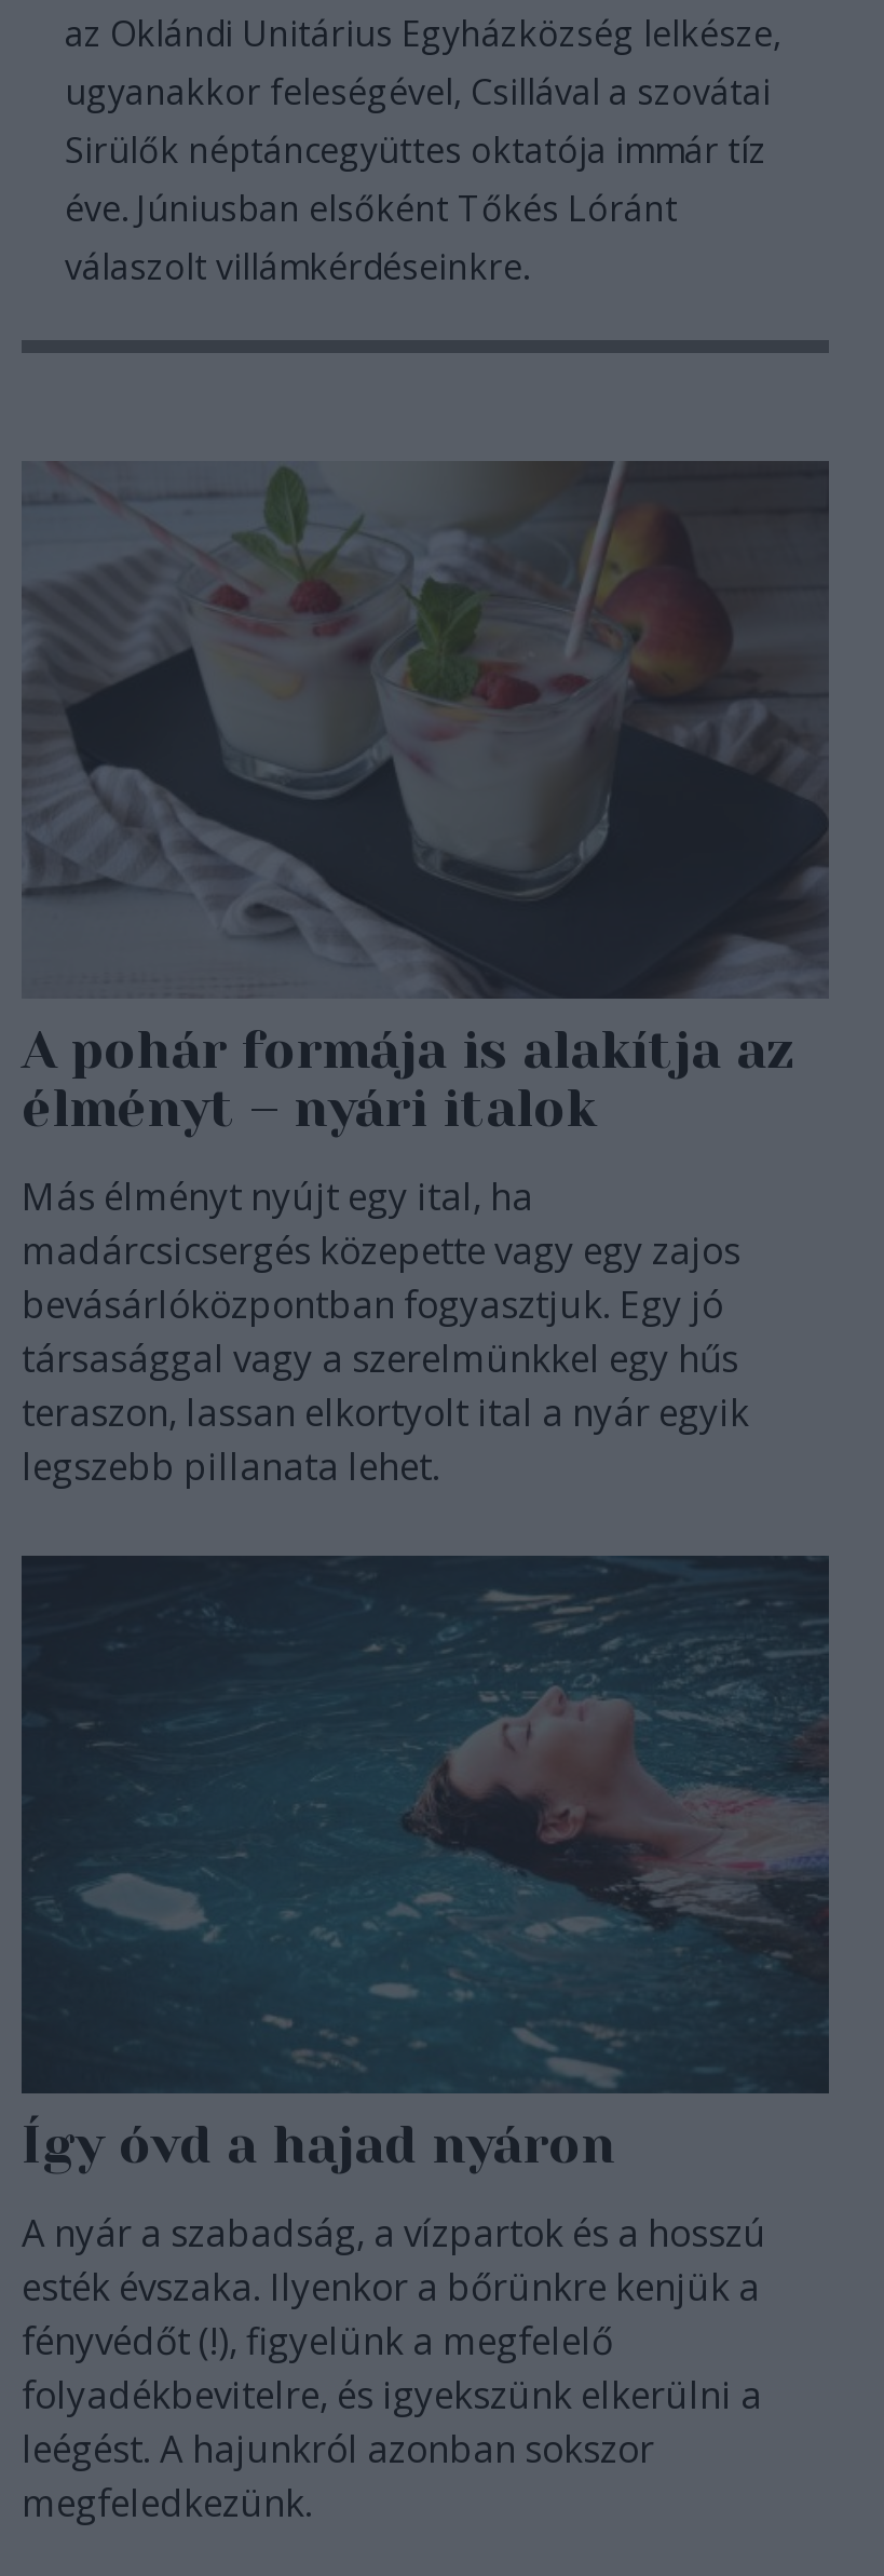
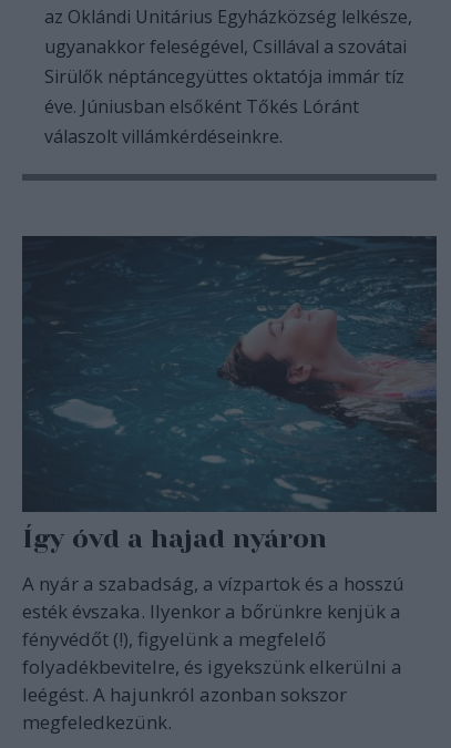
- [image]
- A pohár formája is alakítja az
- élményt – nyári italok
- Más élményt nyújt egy ital, ha
- madárcsicsergés közepette vagy egy zajos
- bevásárlóközpontban fogyasztjuk. Egy jó
- társasággal vagy a szerelmünkkel egy hűs
- teraszon, lassan elkortyolt ital a nyár egyik
- legszebb pillanata lehet.
